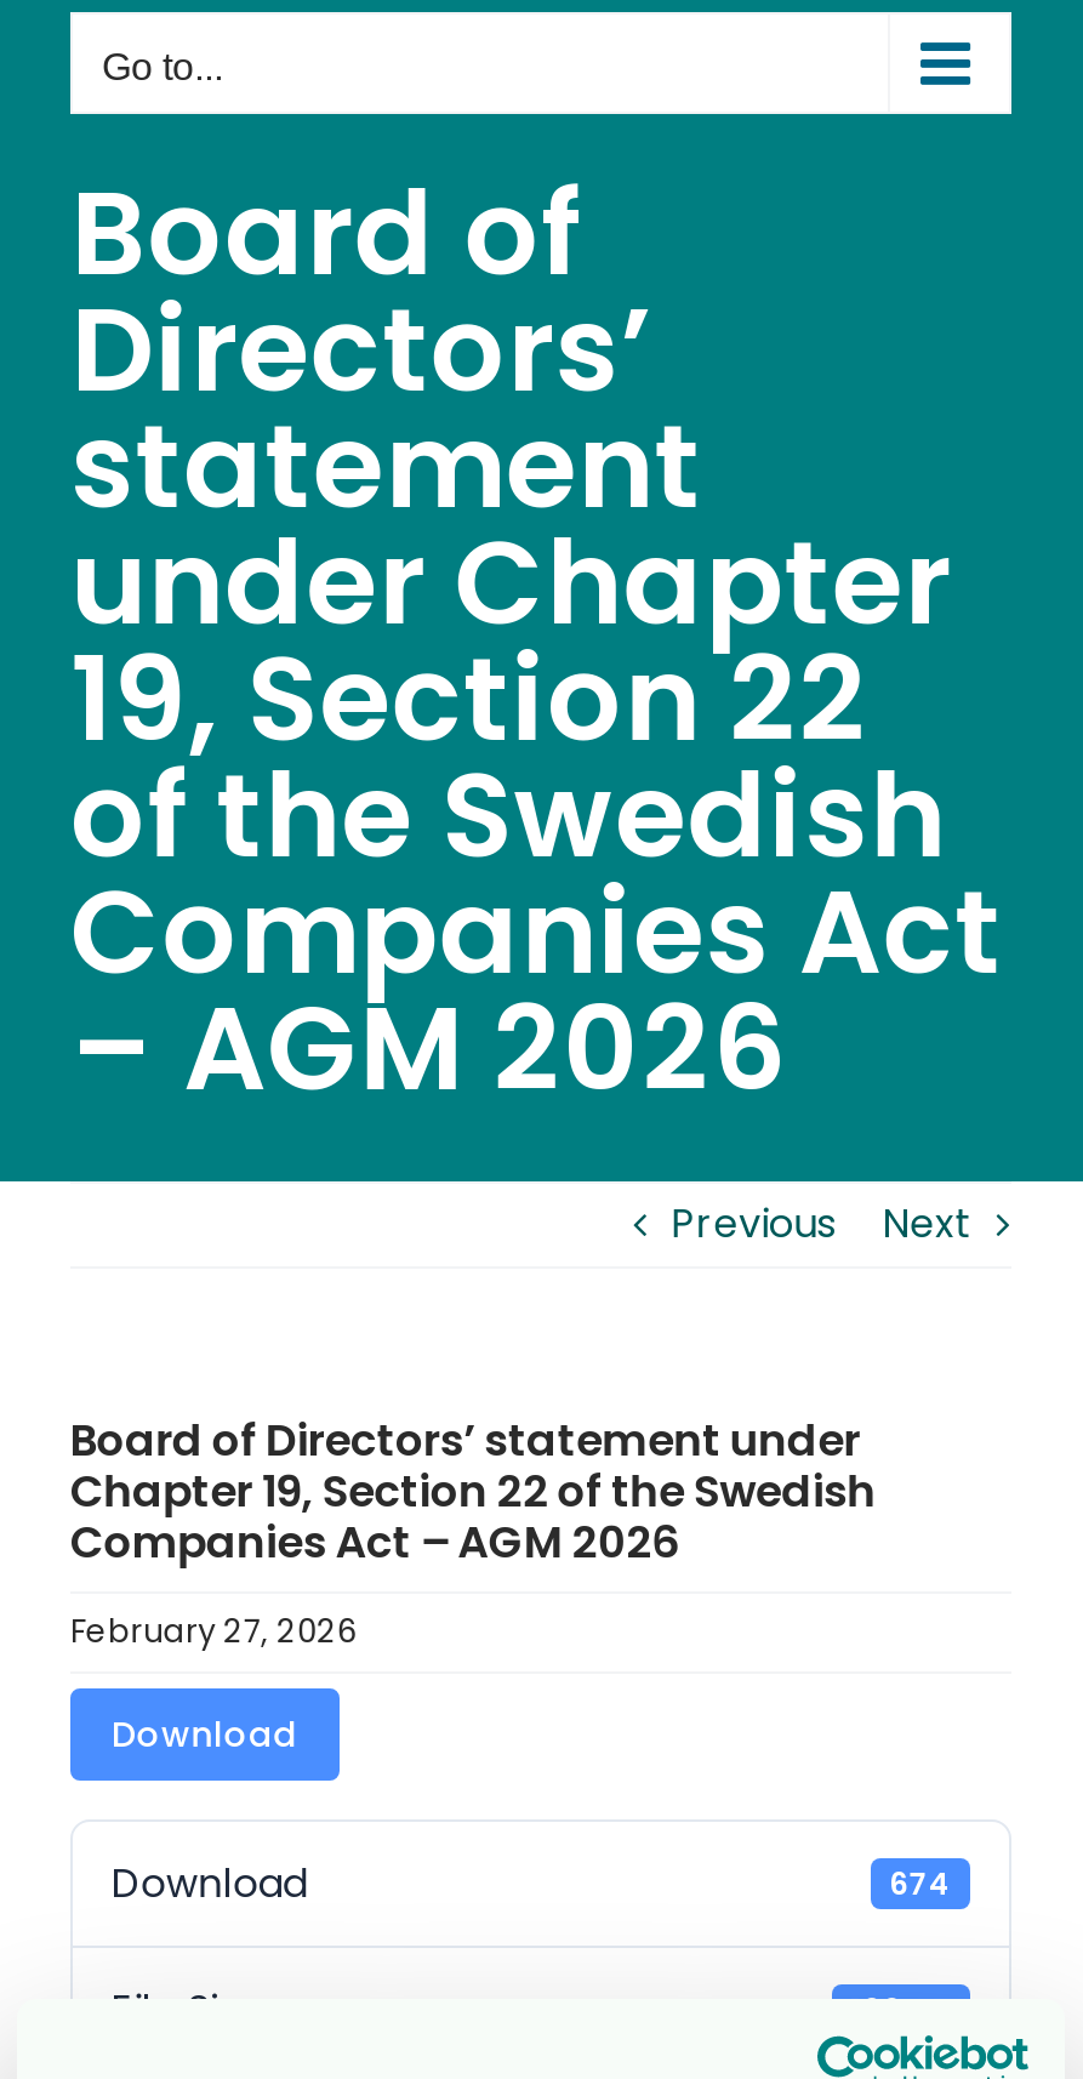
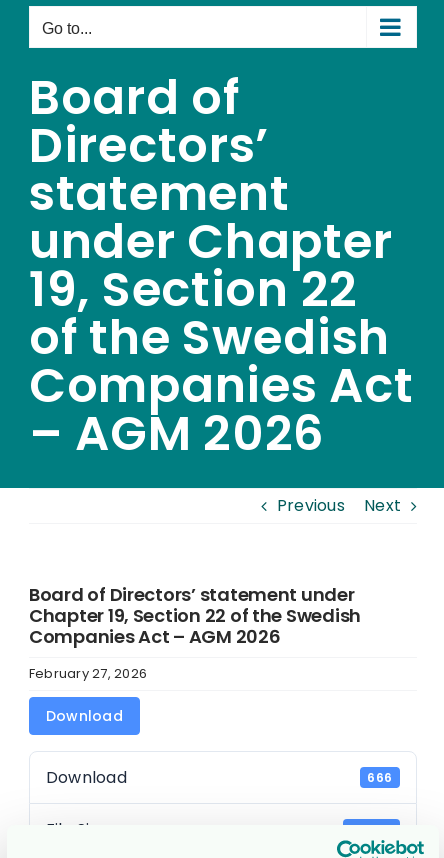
- 674
+ 666
